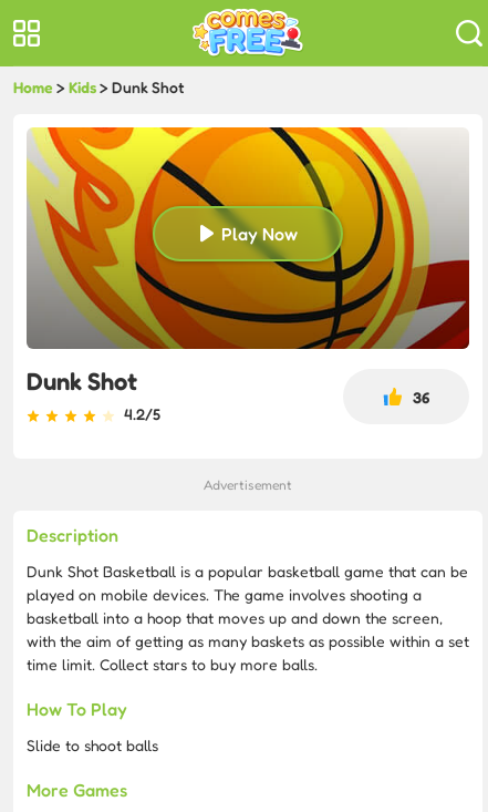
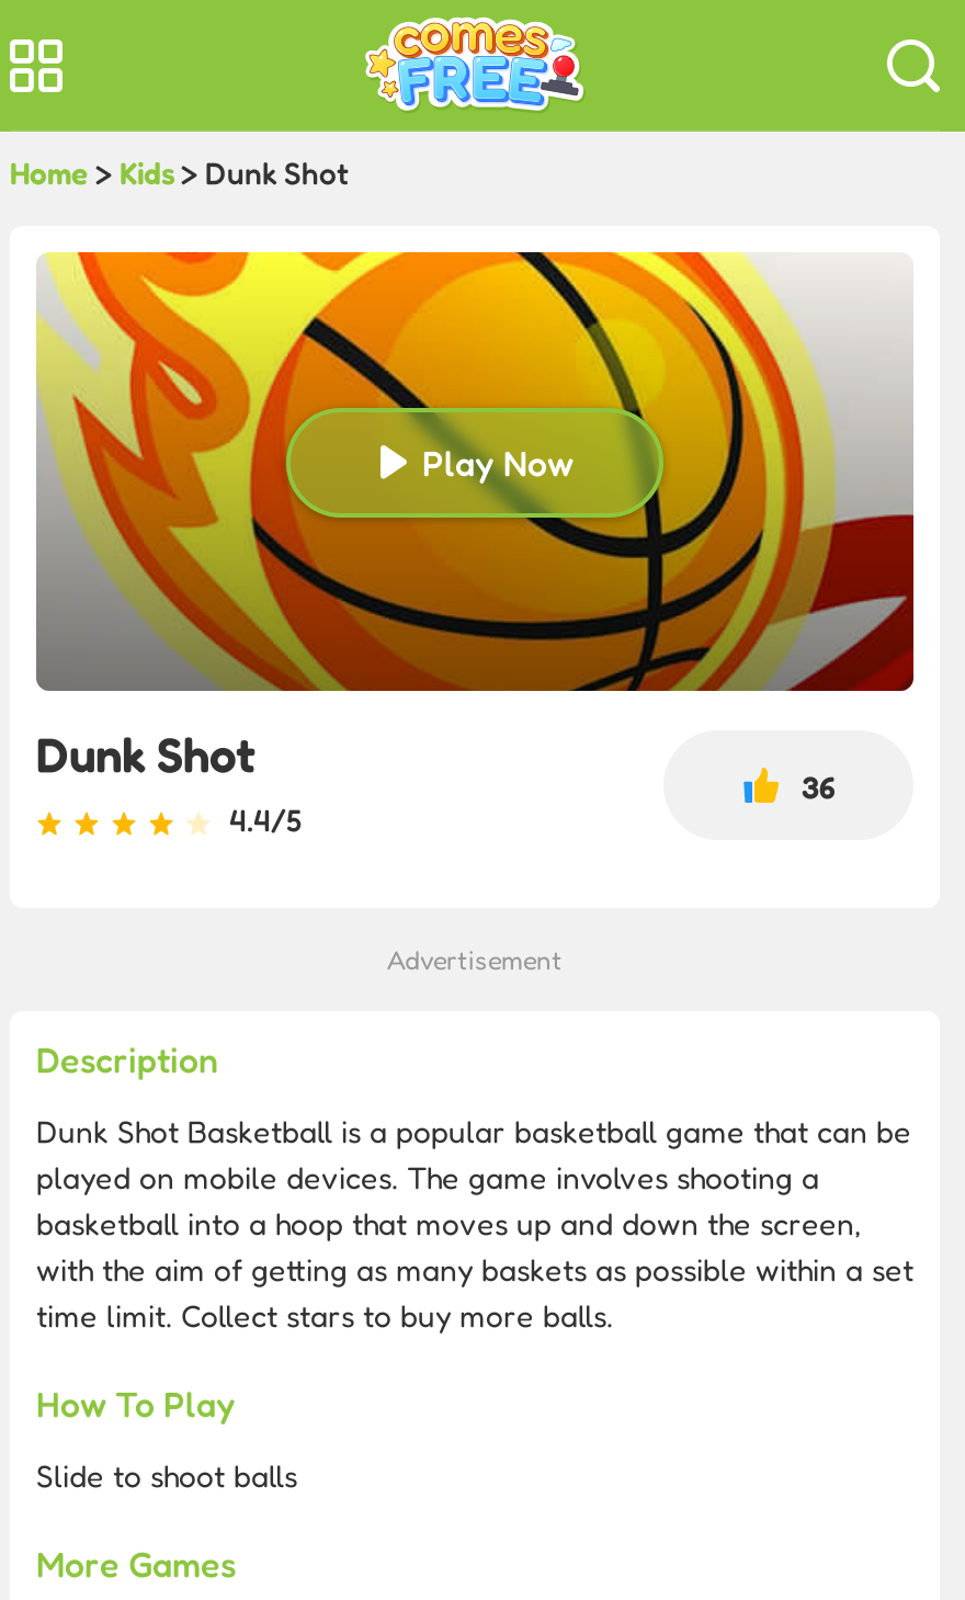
- 4.2/5
+ 4.4/5
